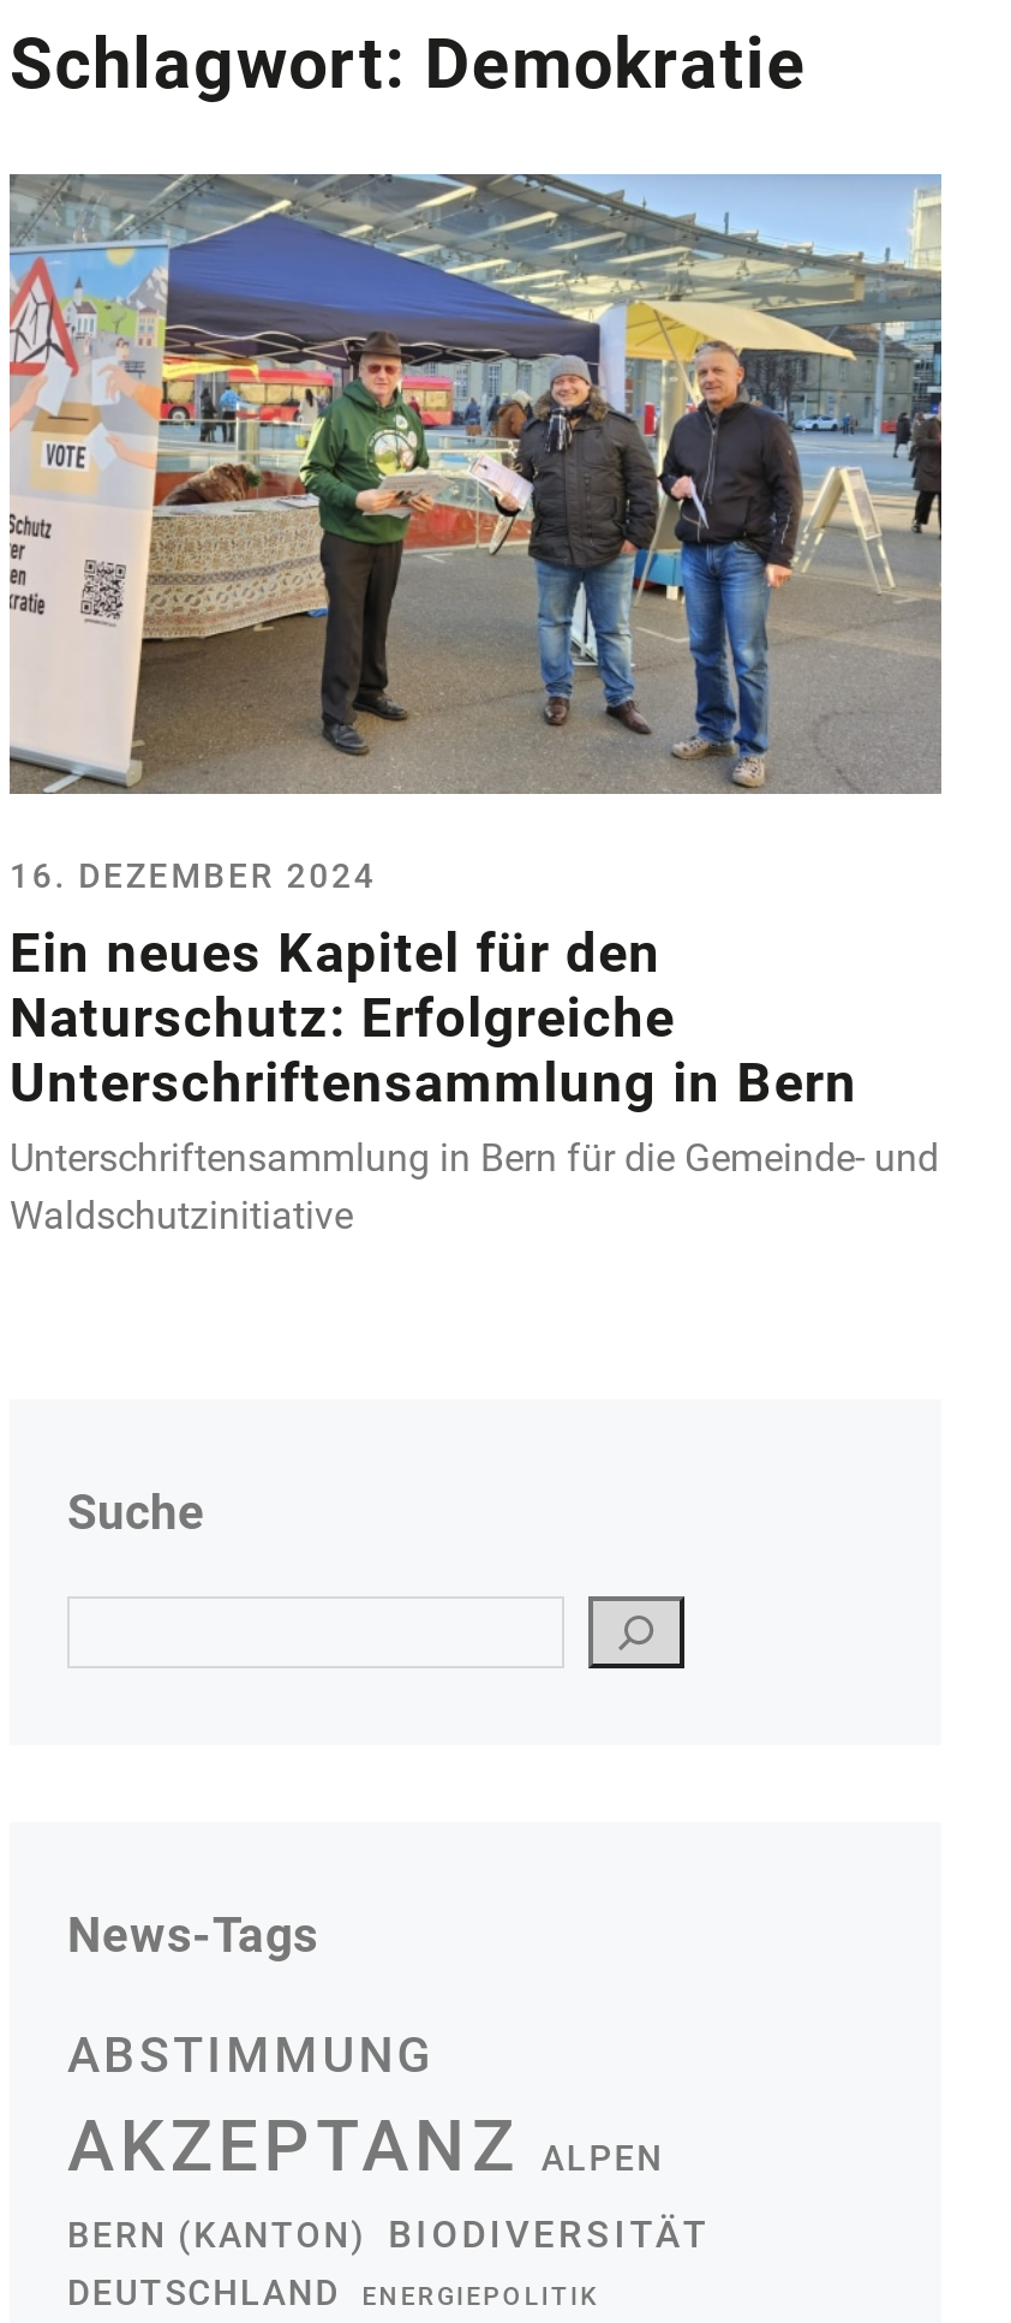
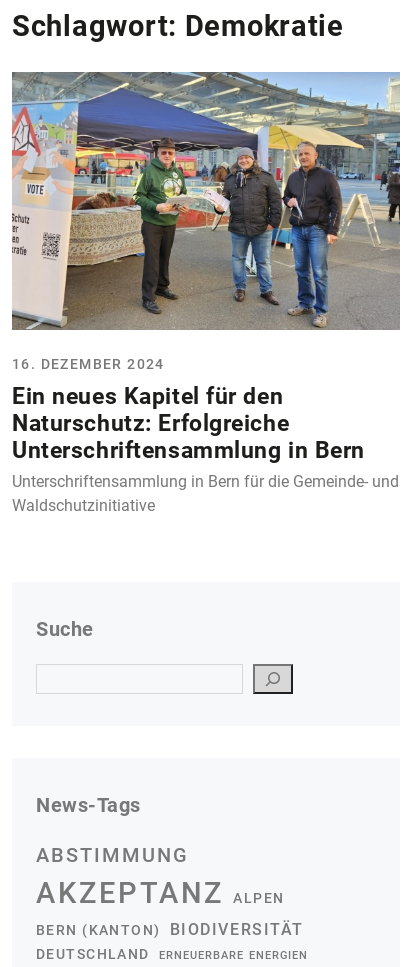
- ENERGIEPOLITIK
+ ERNEUERBARE ENERGIEN
